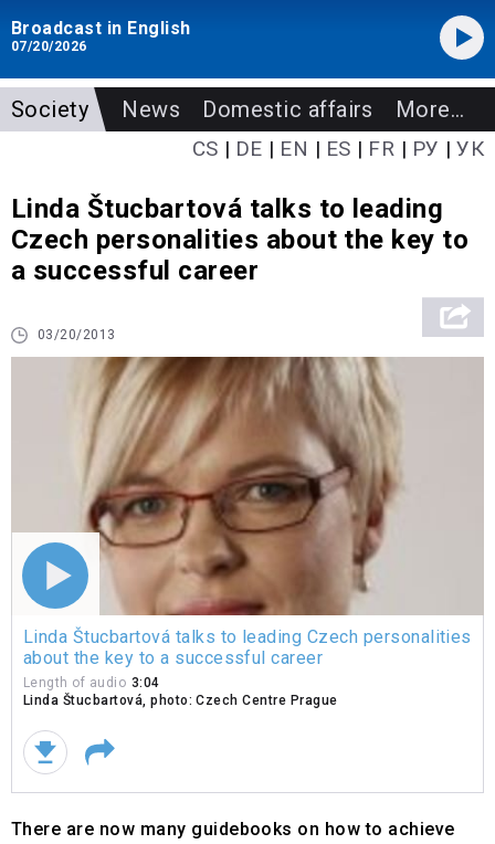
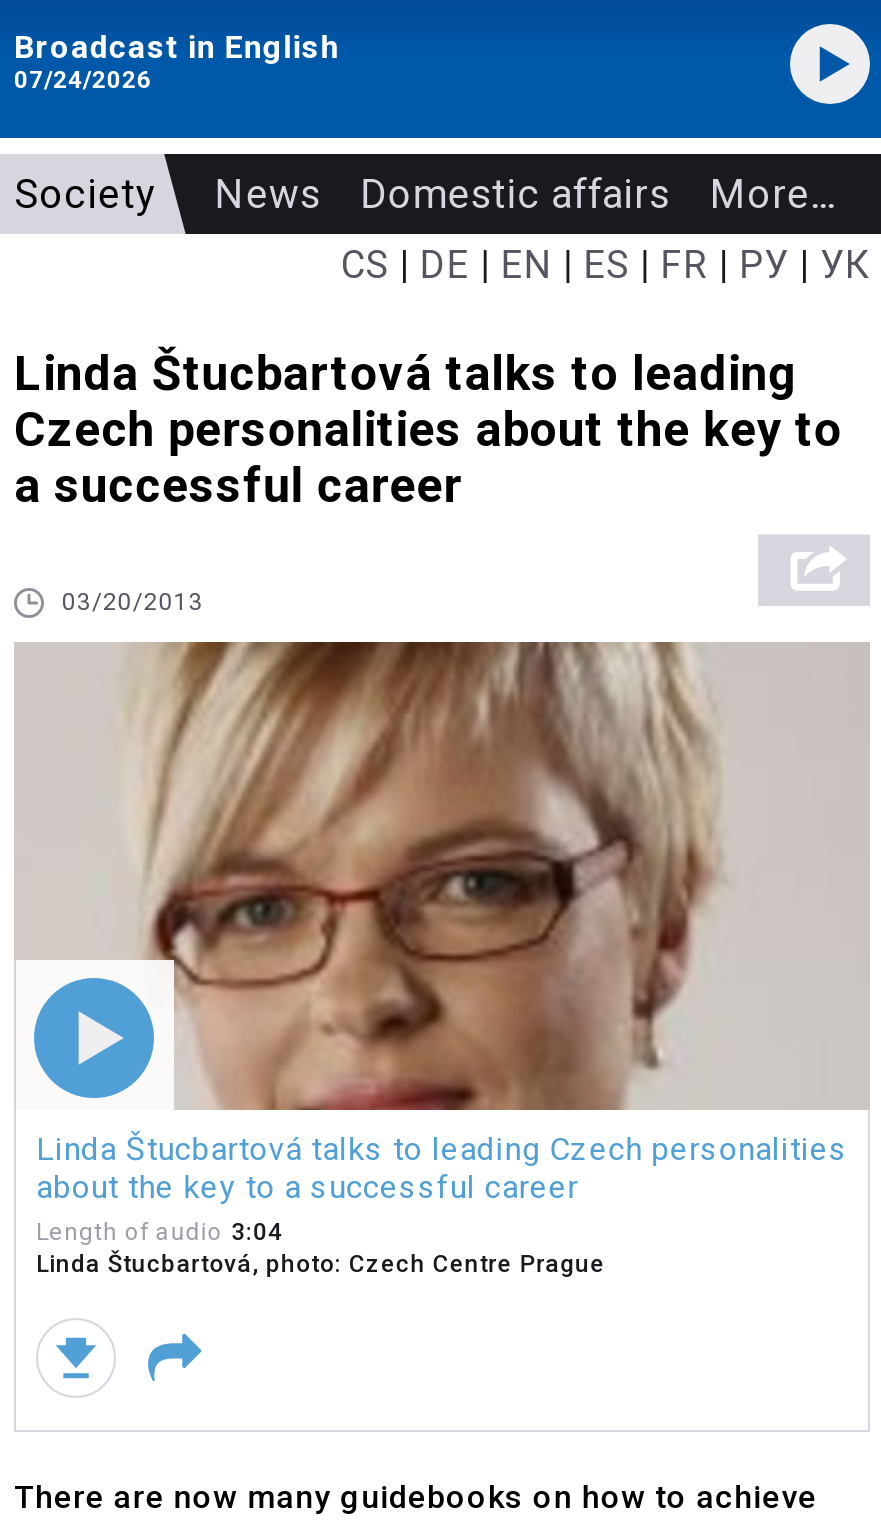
- 07/20/2026
+ 07/24/2026
